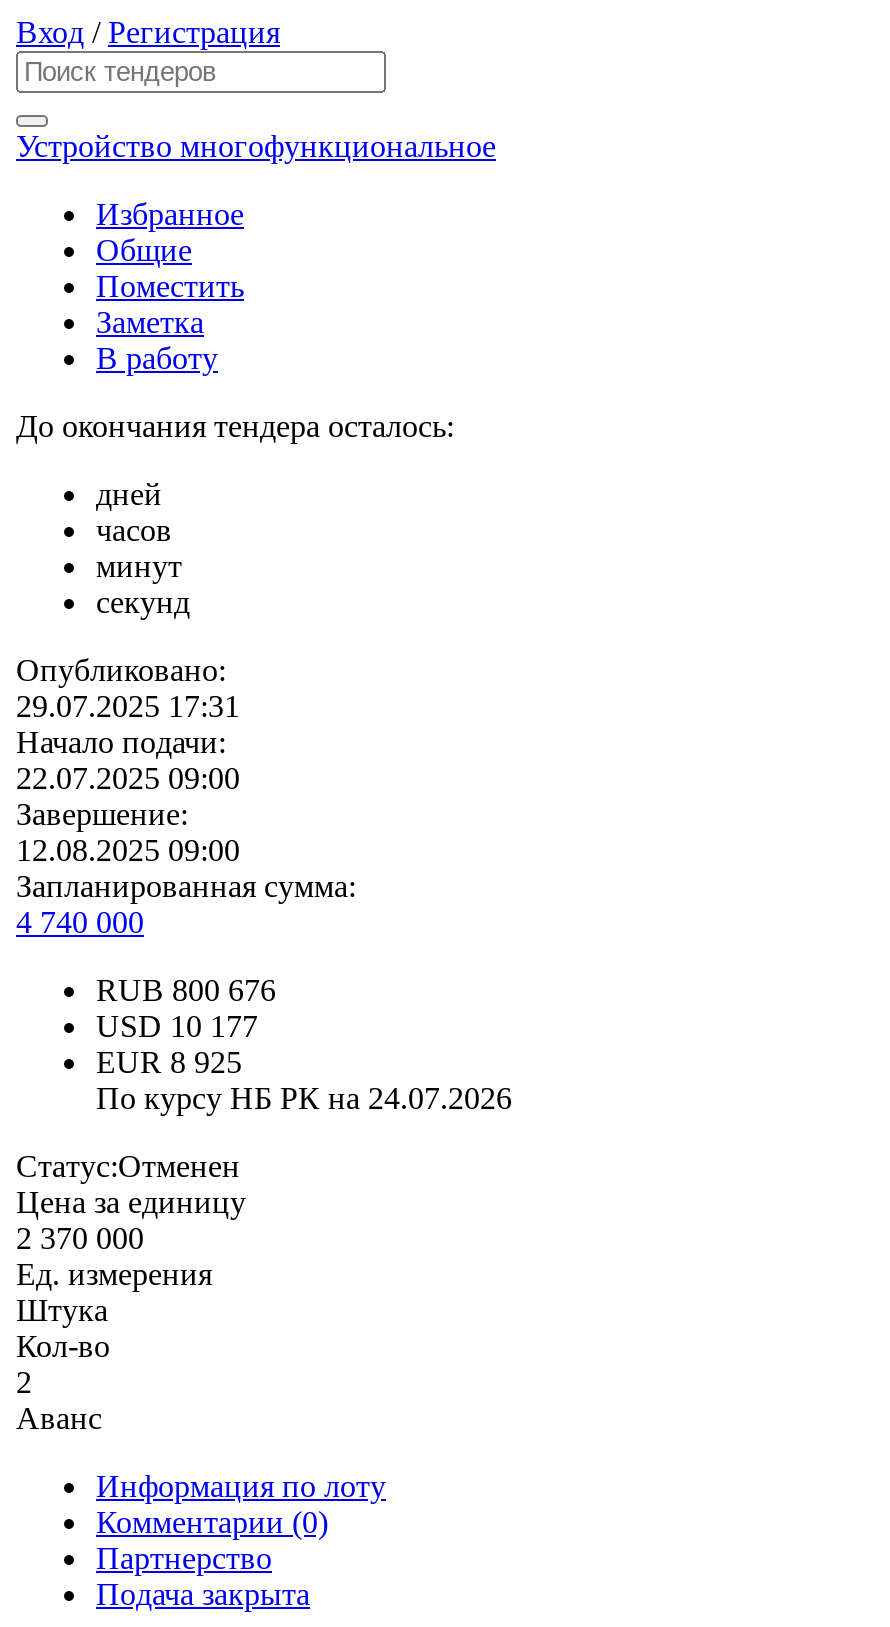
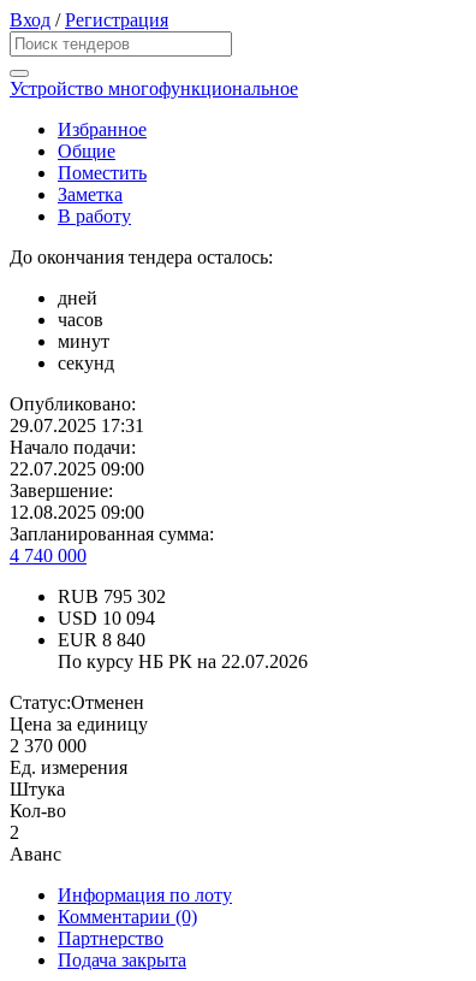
- RUB 800 676
+ RUB 795 302

- USD 10 177
+ USD 10 094

- EUR 8 925
+ EUR 8 840

- По курсу НБ РК на 24.07.2026
+ По курсу НБ РК на 22.07.2026
